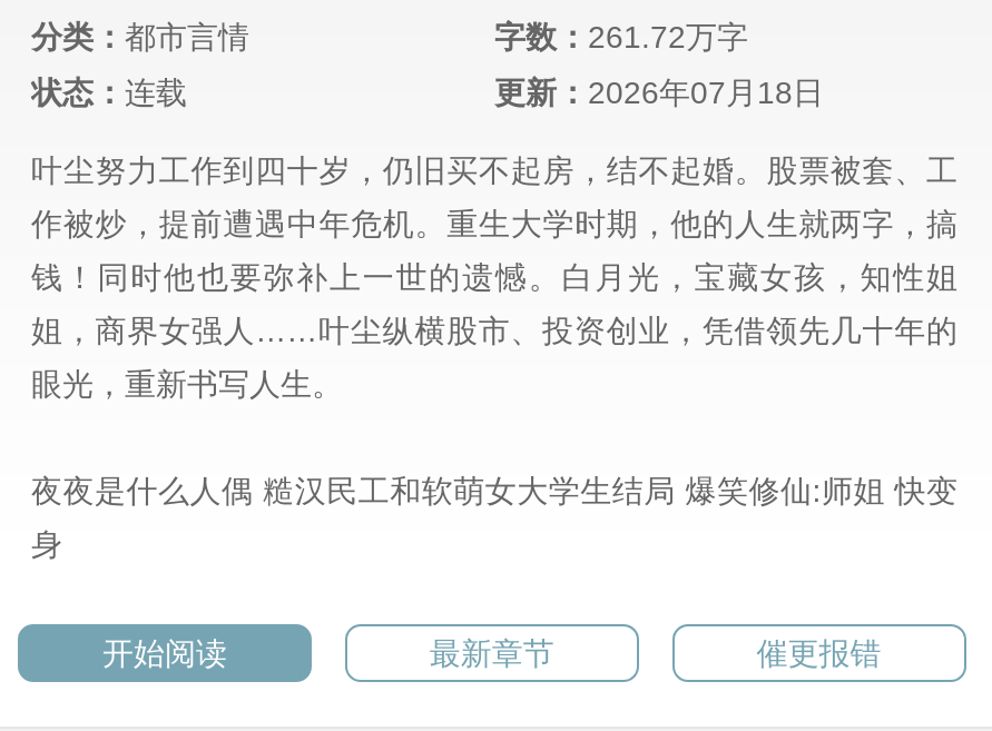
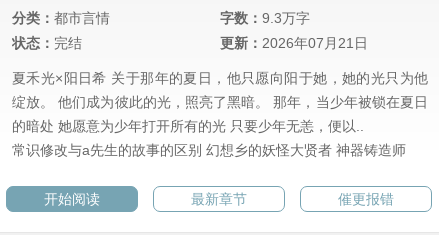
- 字数：261.72万字
- 状态：连载
- 更新：2026年07月18日
- 叶尘努力工作到四十岁，仍旧买不起房，结不起婚。股票被套、工
- 作被炒，提前遭遇中年危机。重生大学时期，他的人生就两字，搞
- 钱！同时他也要弥补上一世的遗憾。白月光，宝藏女孩，知性姐
- 姐，商界女强人……叶尘纵横股市、投资创业，凭借领先几十年的
- 眼光，重新书写人生。
- 夜夜是什么人偶 糙汉民工和软萌女大学生结局 爆笑修仙:师姐 快变
- 身
+ 字数：9.3万字
+ 状态：完结
+ 更新：2026年07月21日
+ 夏禾光×阳日希 关于那年的夏日，他只愿向阳于她，她的光只为他
+ 绽放。 他们成为彼此的光，照亮了黑暗。 那年，当少年被锁在夏日
+ 的暗处 她愿意为少年打开所有的光 只要少年无恙，便以..
+ 常识修改与a先生的故事的区别 幻想乡的妖怪大贤者 神器铸造师
